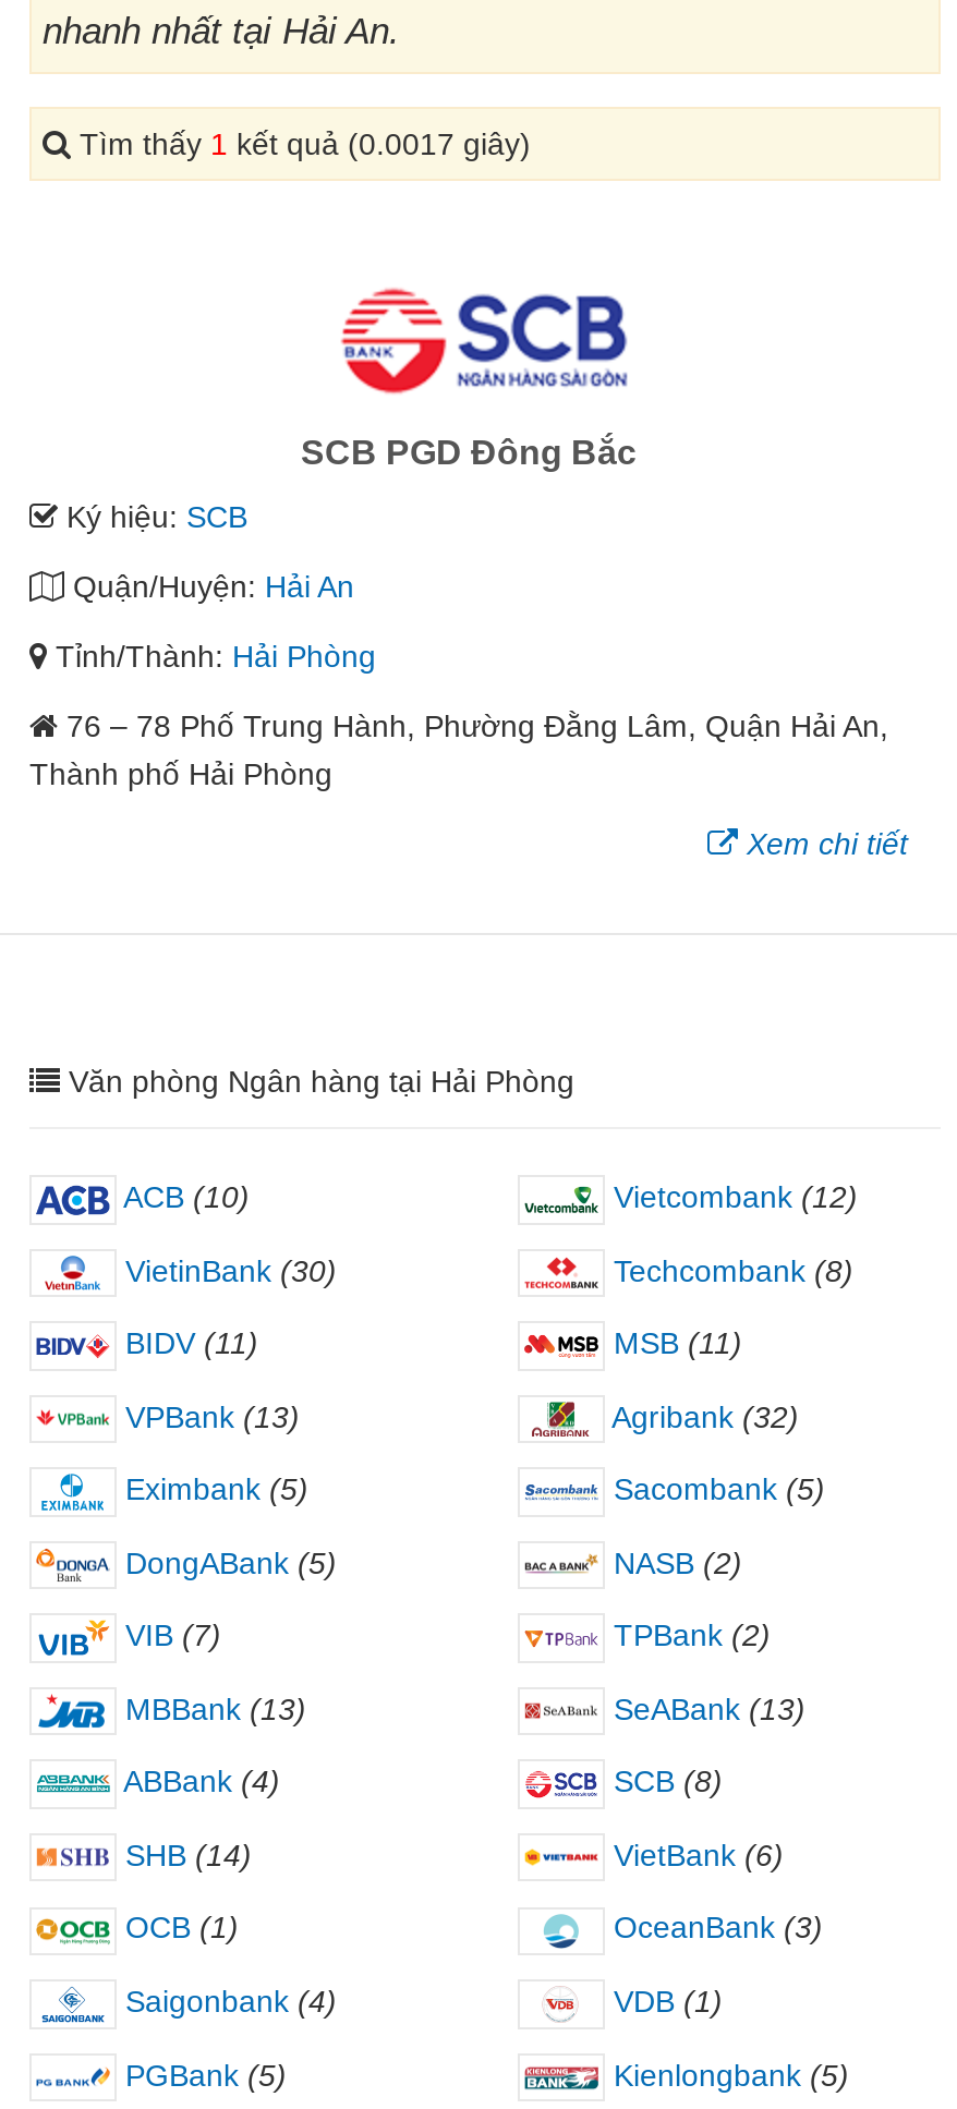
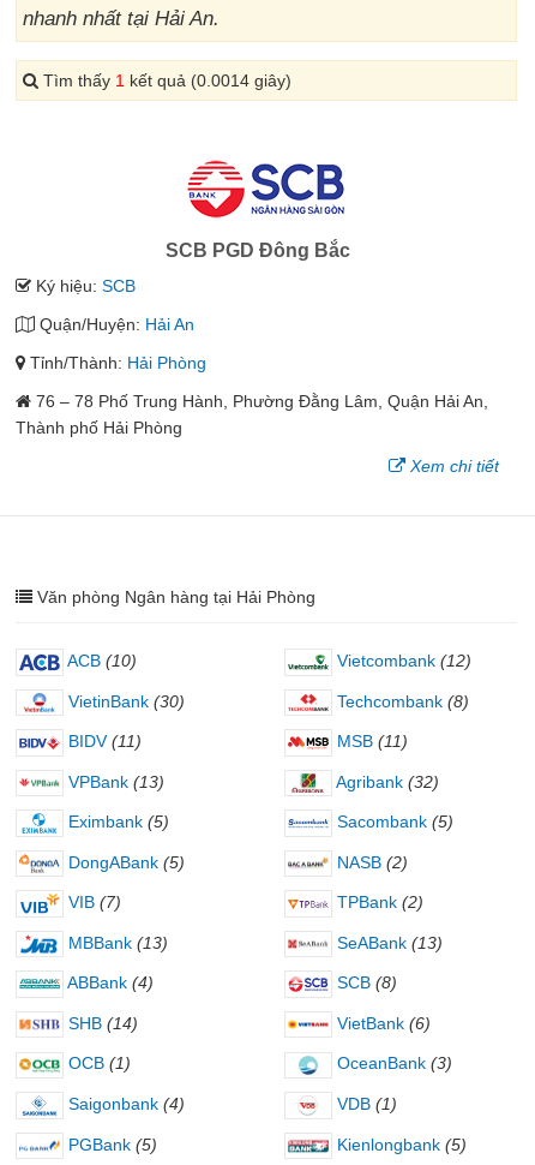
- Tìm thấy 1 kết quả (0.0017 giây)
+ Tìm thấy 1 kết quả (0.0014 giây)
